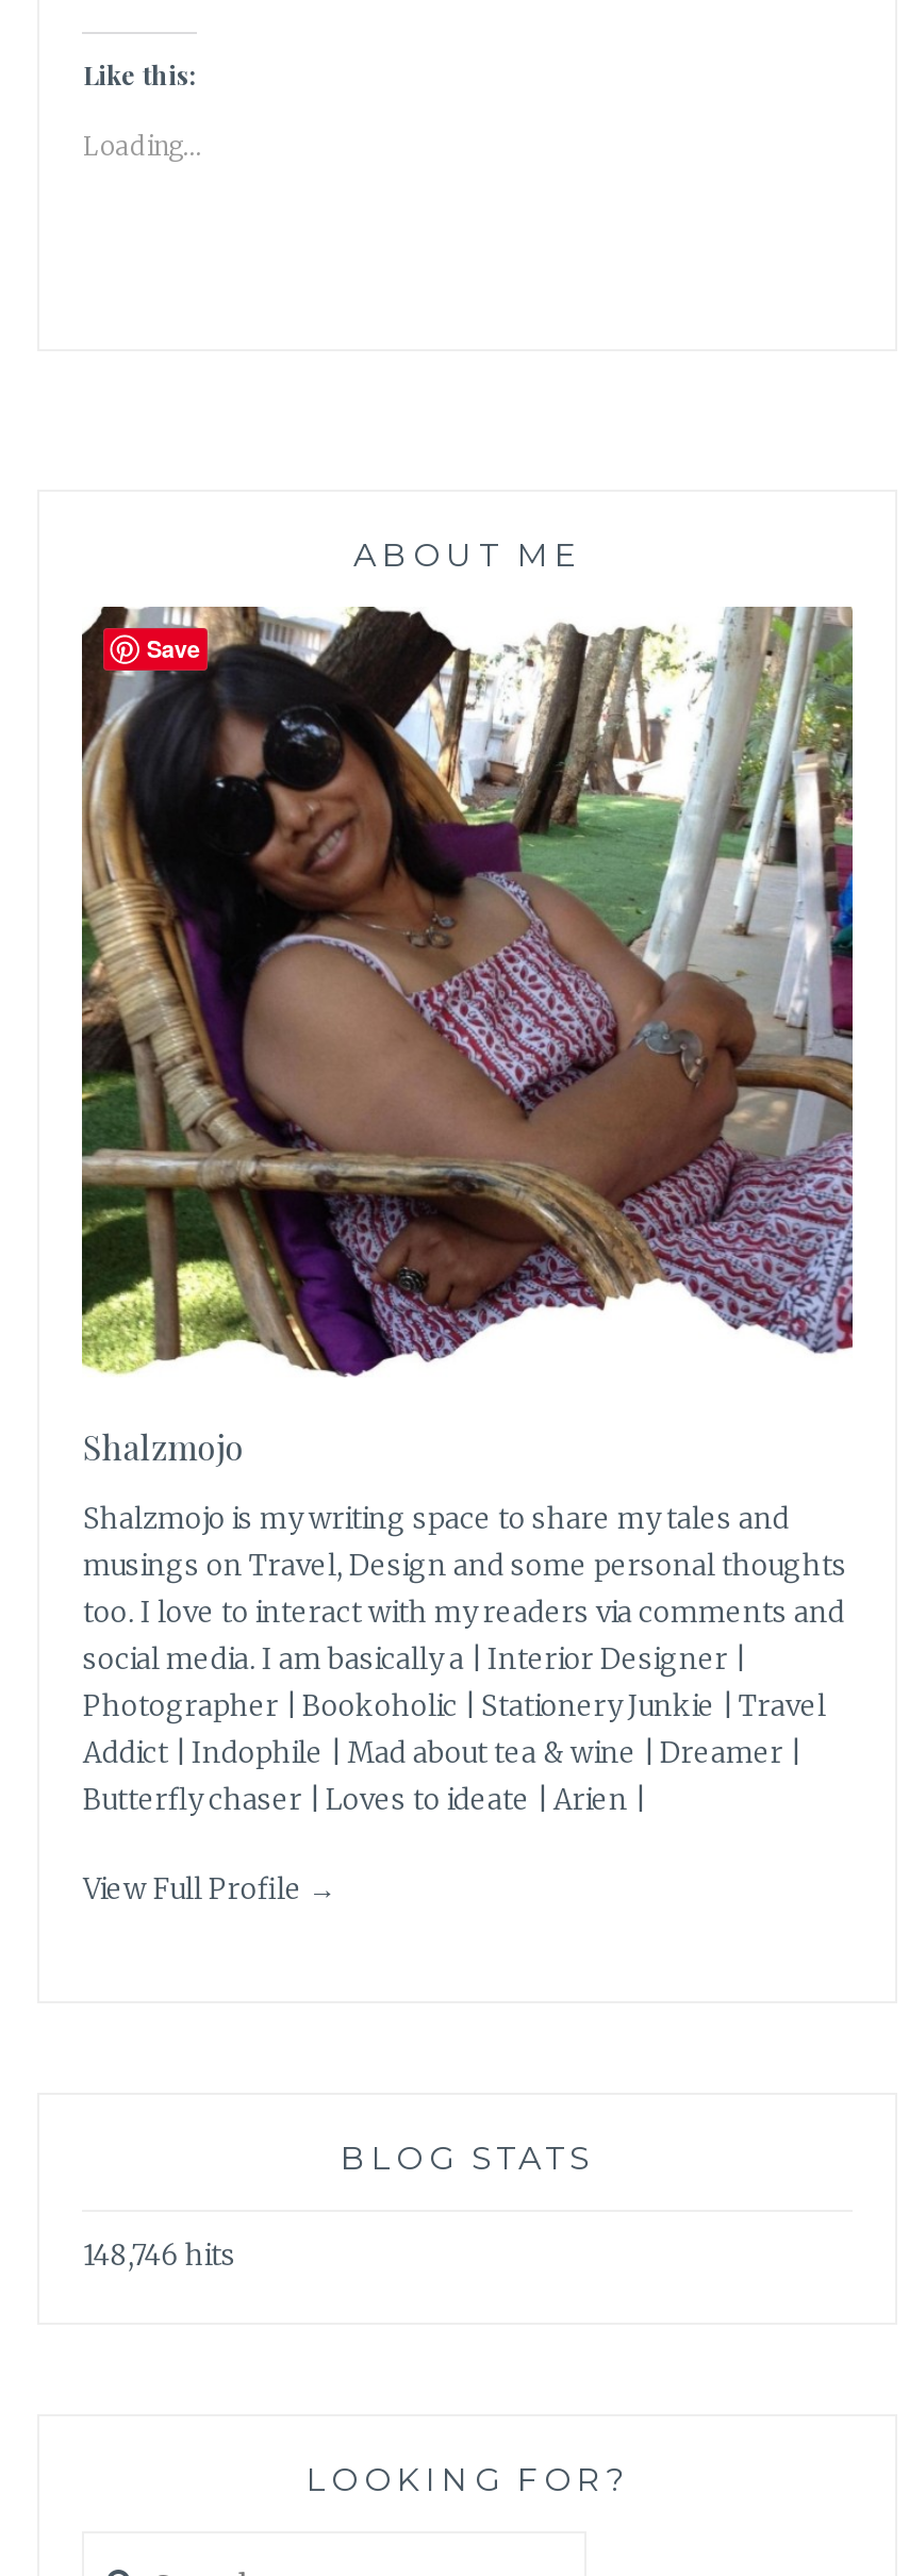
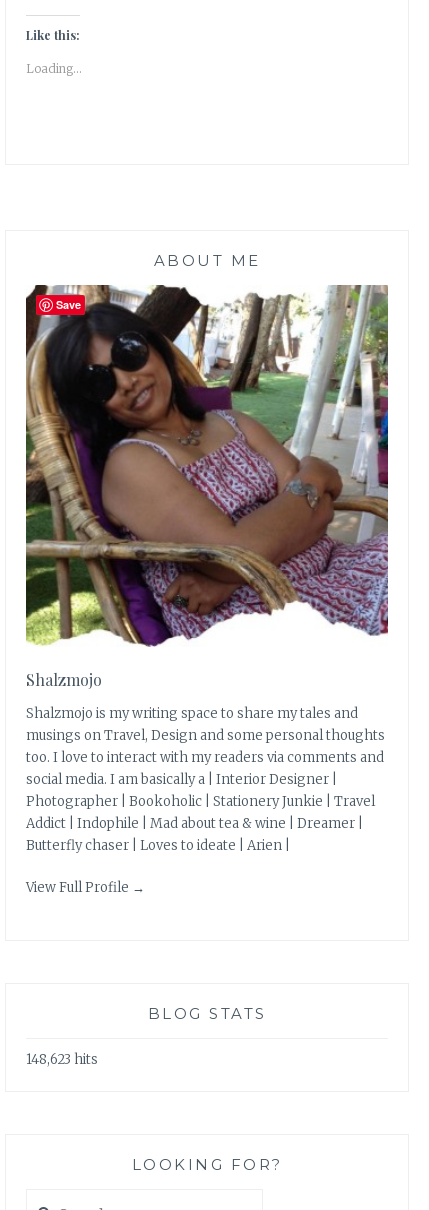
- 148,746 hits
+ 148,623 hits
